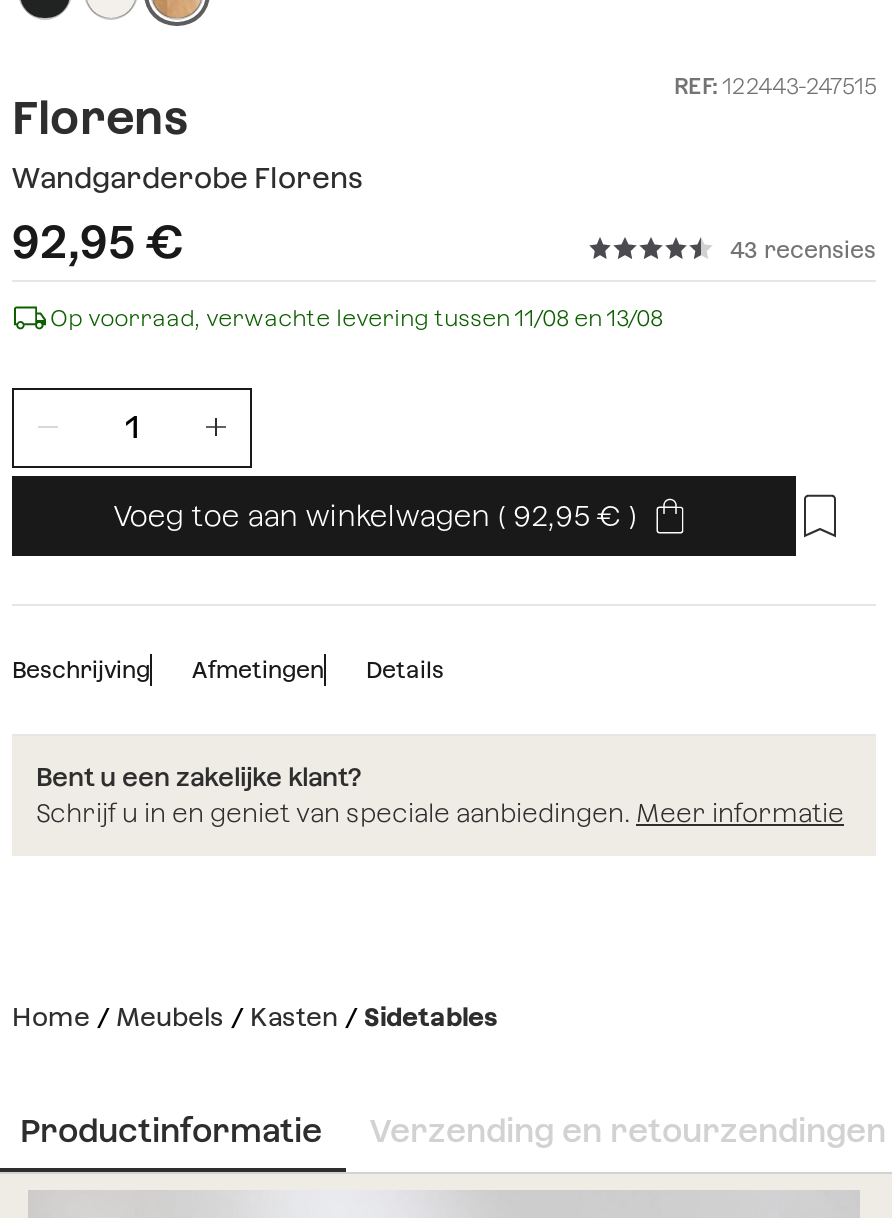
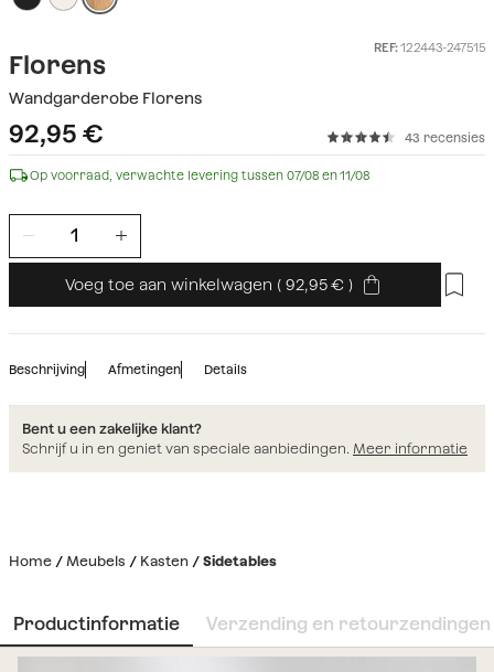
- Op voorraad, verwachte levering tussen 11/08 en 13/08
+ Op voorraad, verwachte levering tussen 07/08 en 11/08
